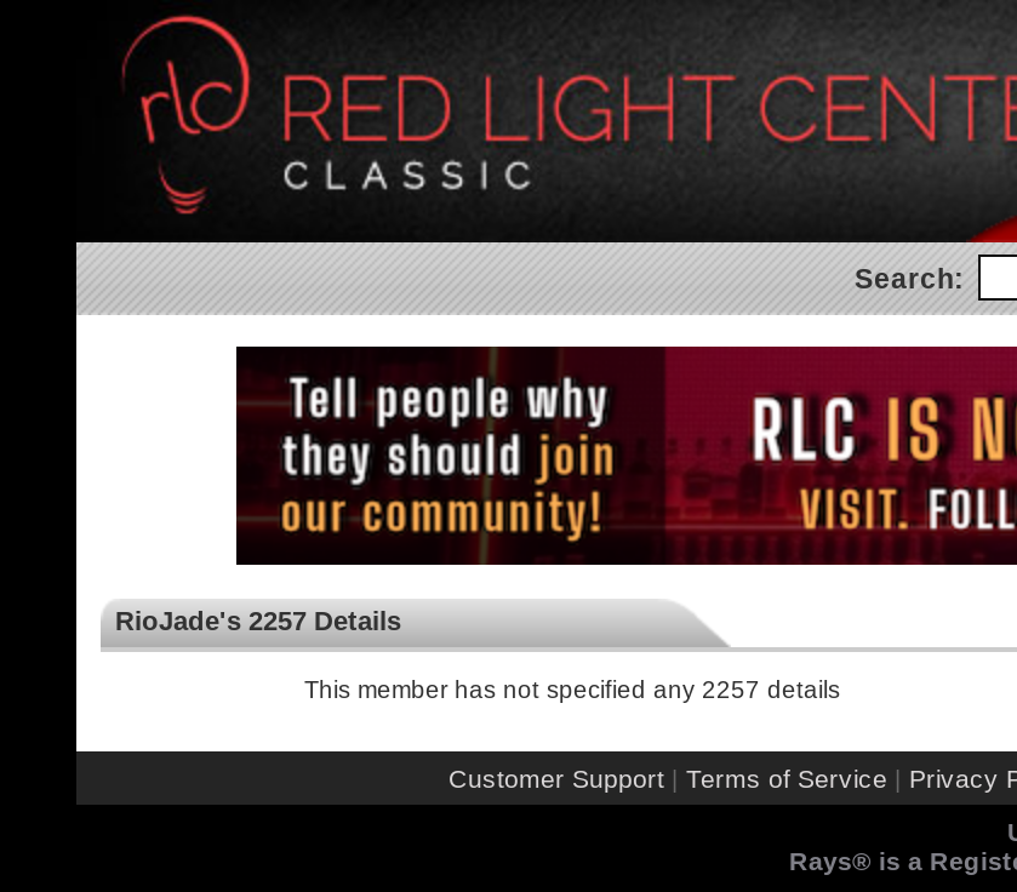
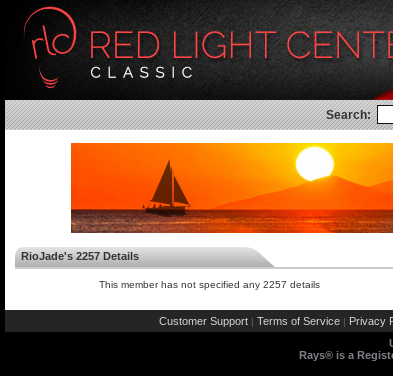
- [image]
+ [image]
